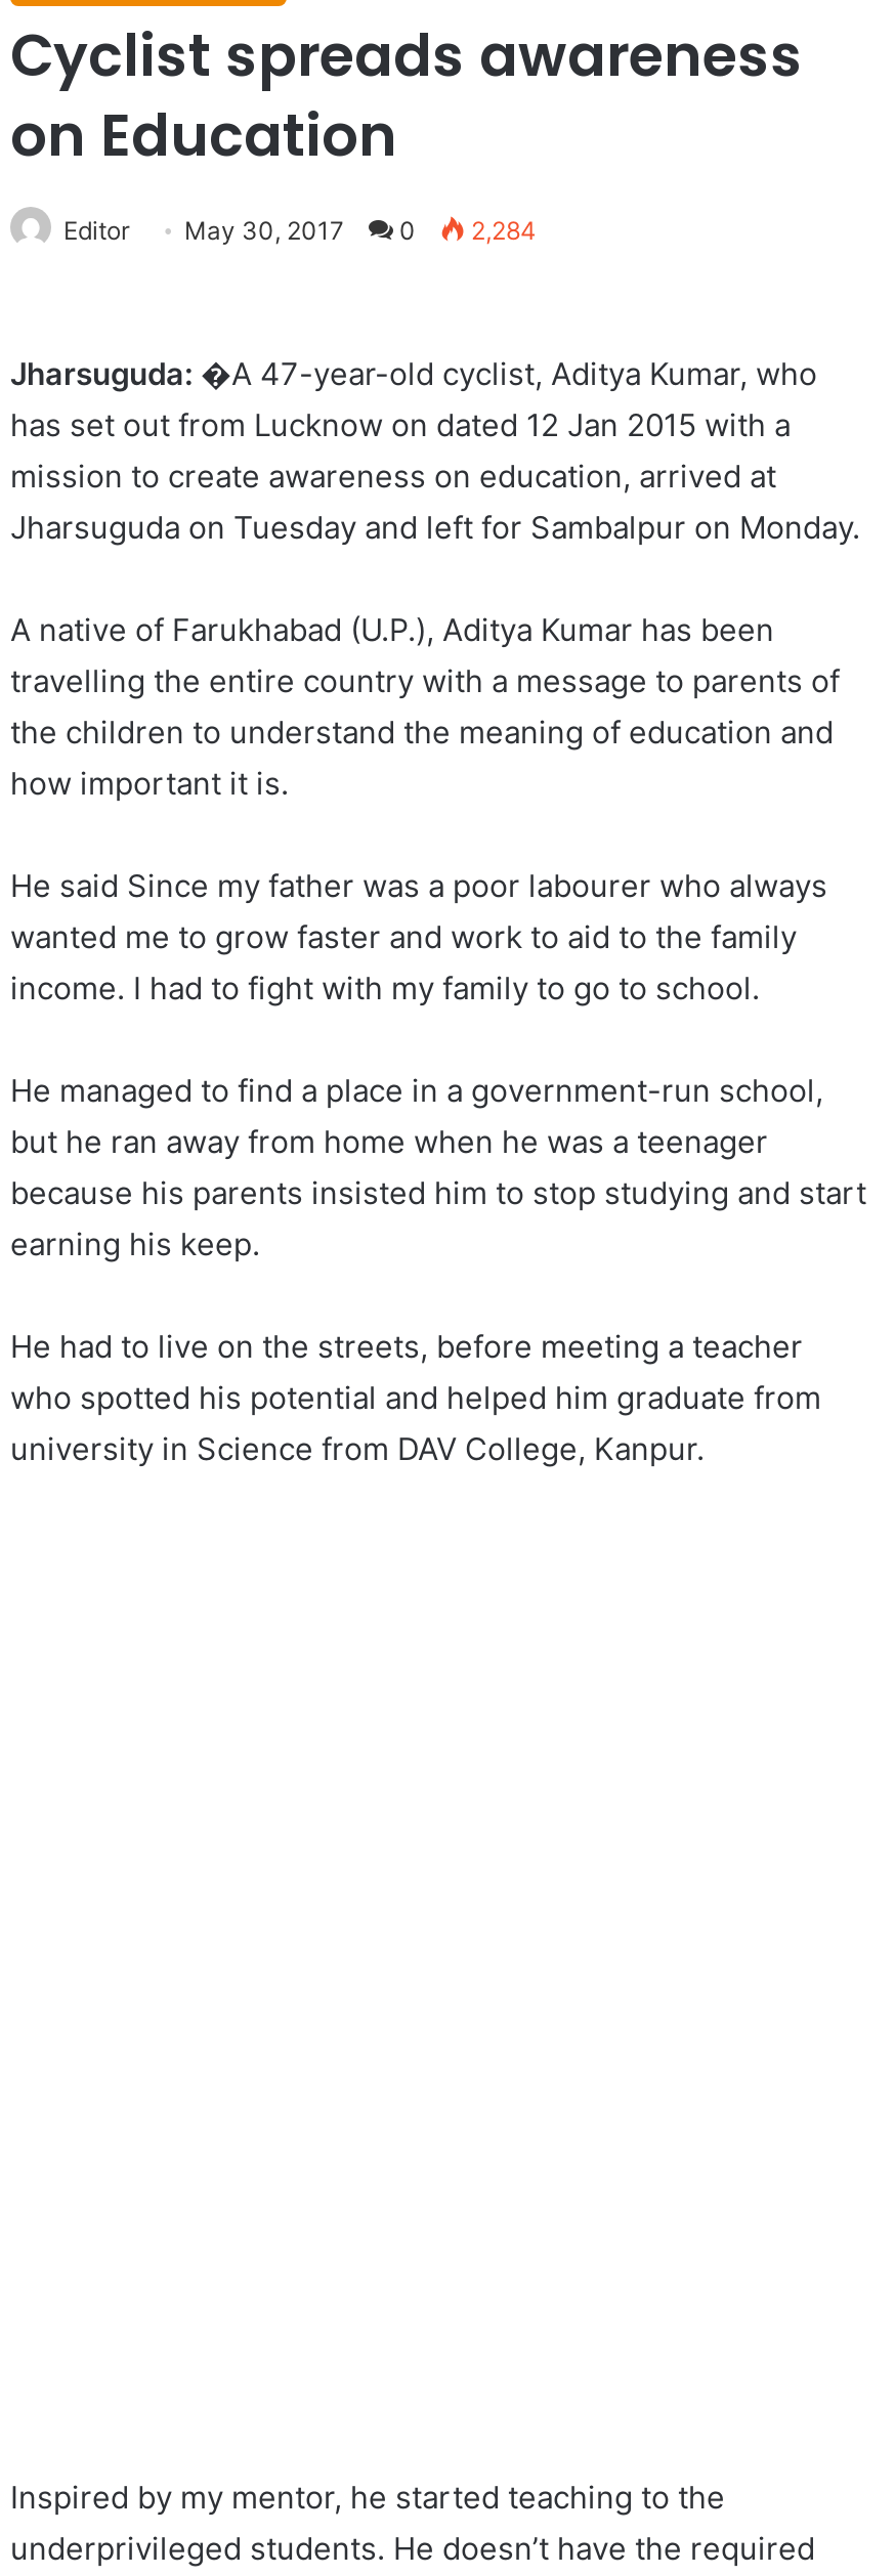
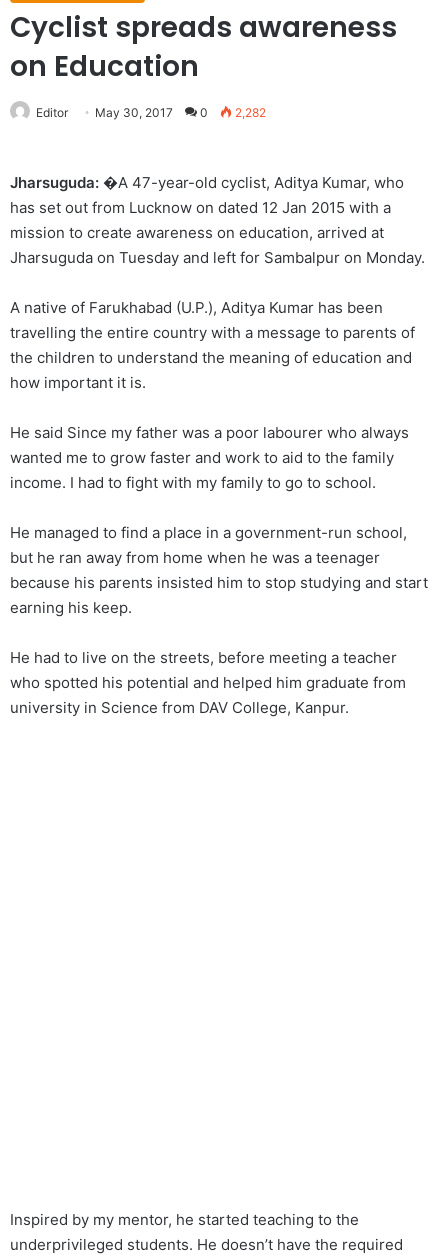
- Editor May 30, 2017 0 2,284
+ Editor May 30, 2017 0 2,282
